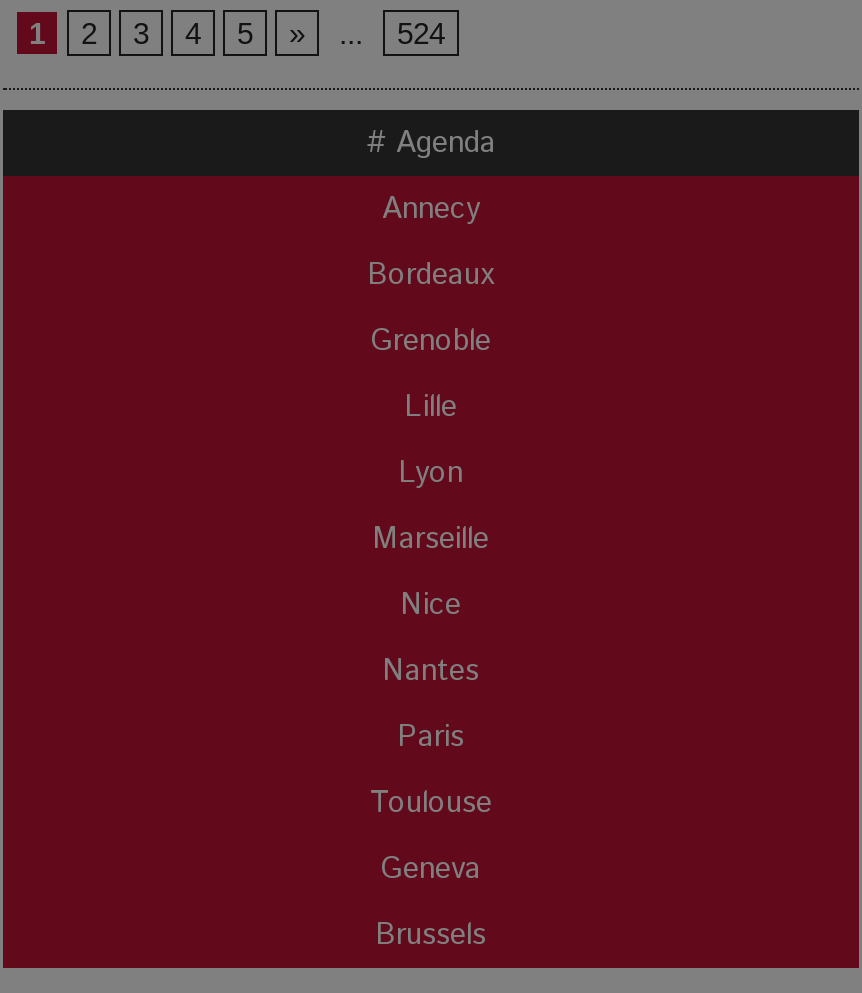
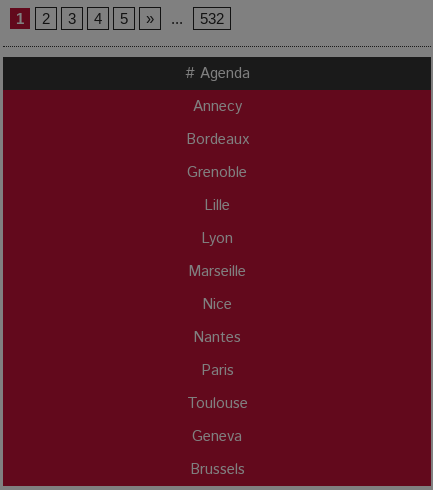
- 524
+ 532
